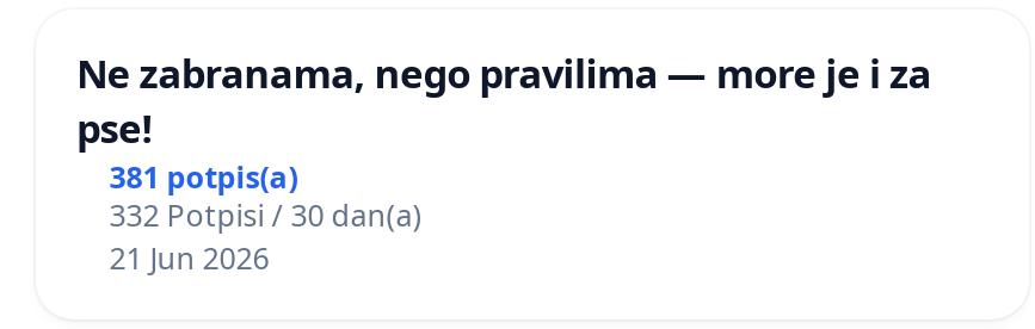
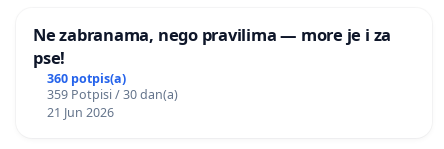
- 381 potpis(a)
+ 360 potpis(a)

- 332 Potpisi / 30 dan(a)
+ 359 Potpisi / 30 dan(a)
